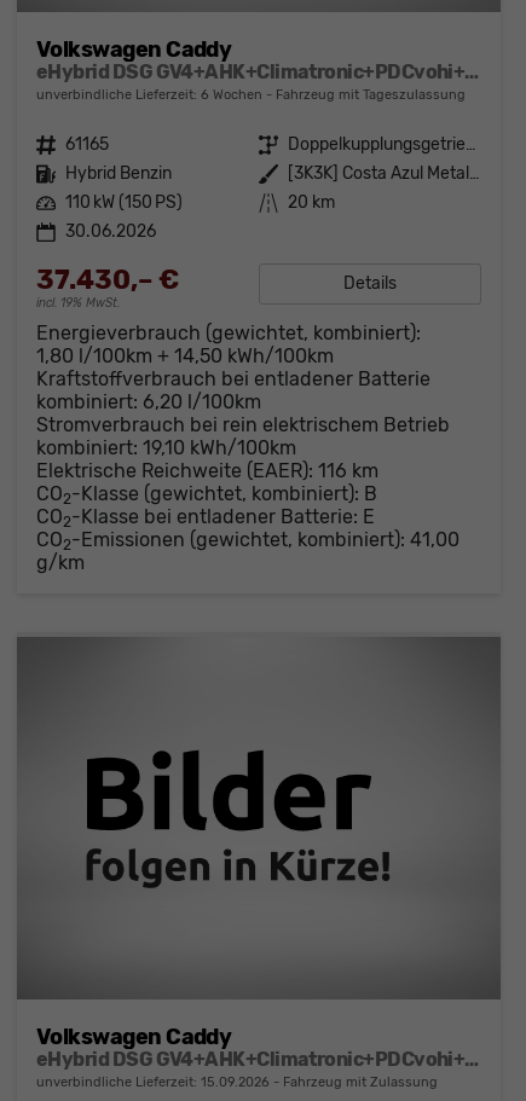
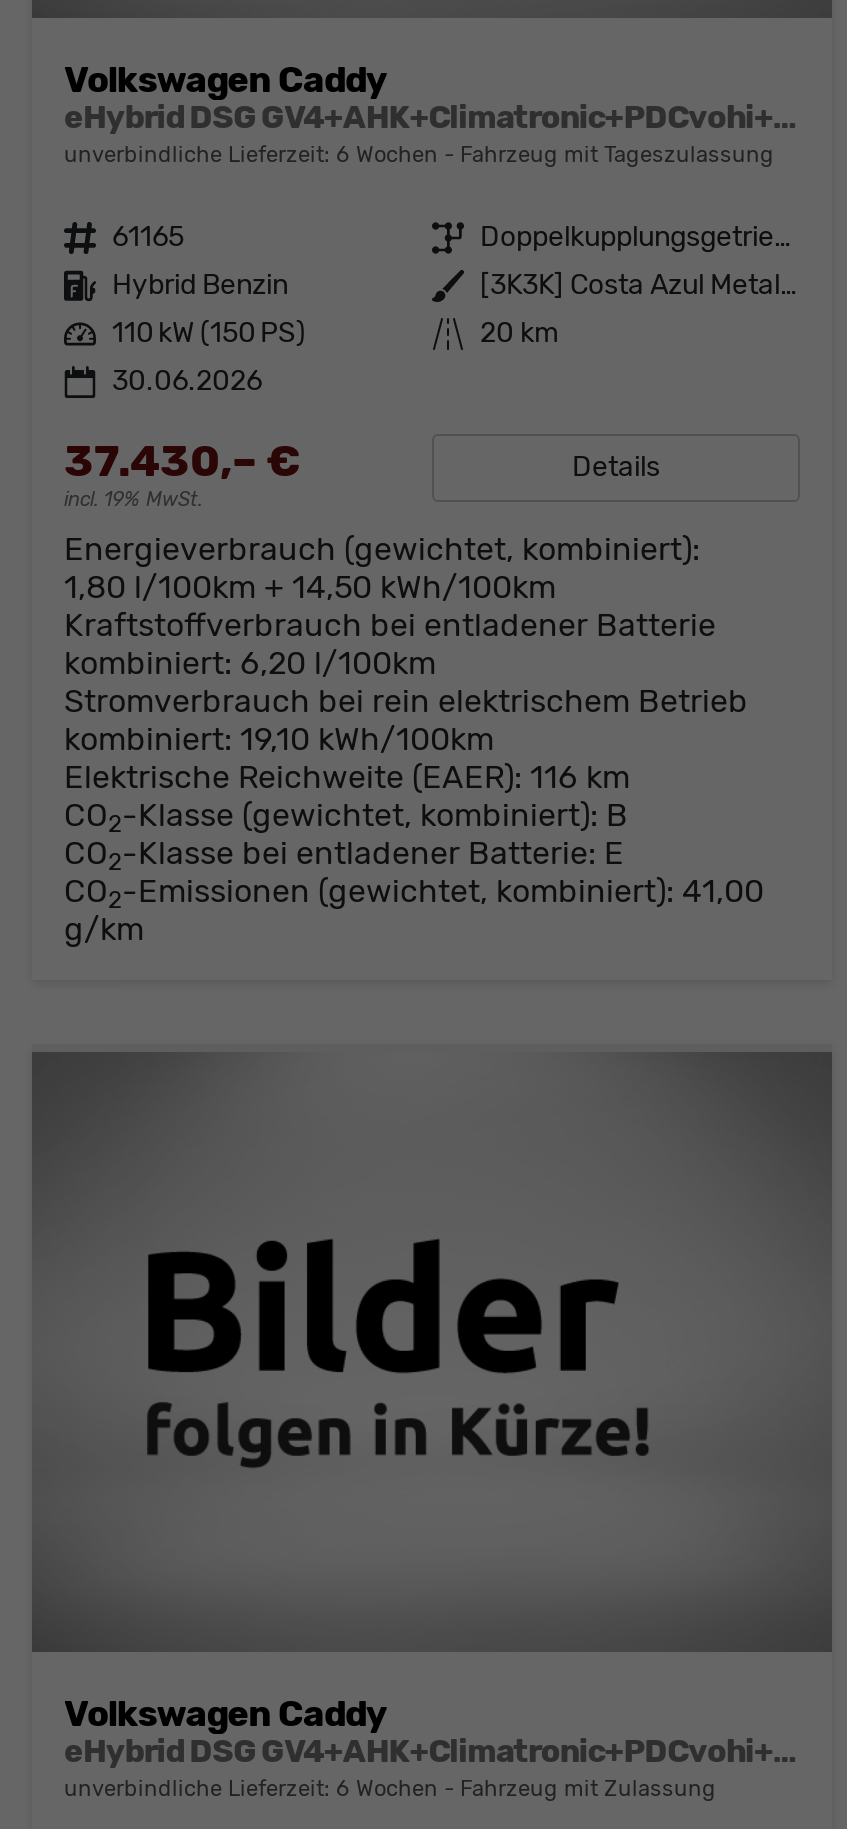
- unverbindliche Lieferzeit: 15.09.2026
+ unverbindliche Lieferzeit: 6 Wochen
